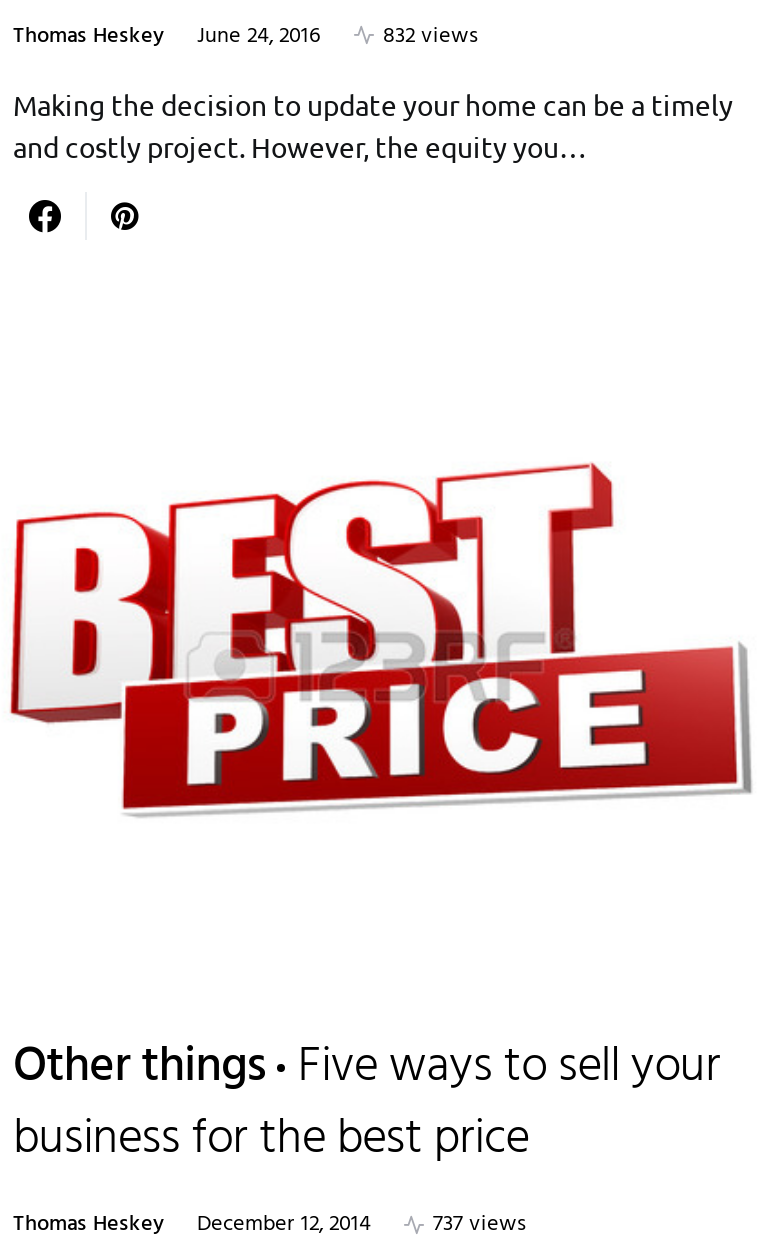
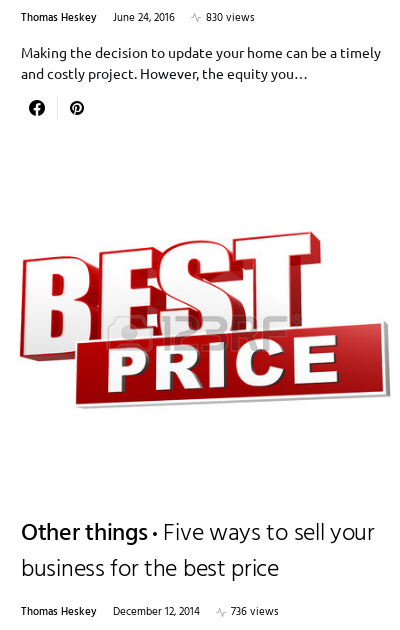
- Thomas Heskey June 24, 2016 832 views
+ Thomas Heskey June 24, 2016 830 views

- Thomas Heskey December 12, 2014 737 views
+ Thomas Heskey December 12, 2014 736 views
